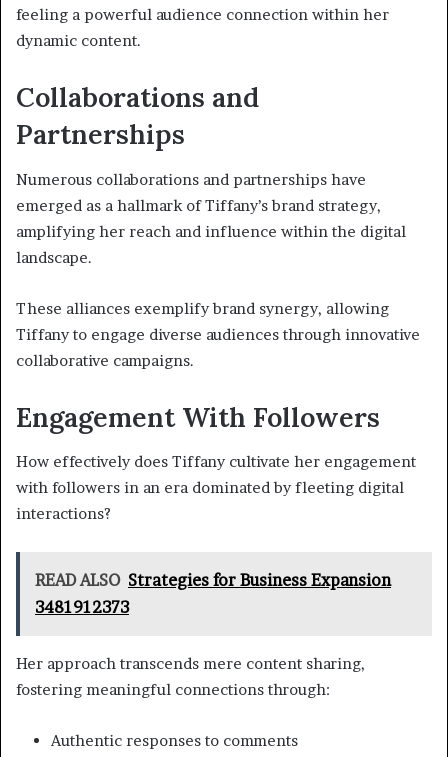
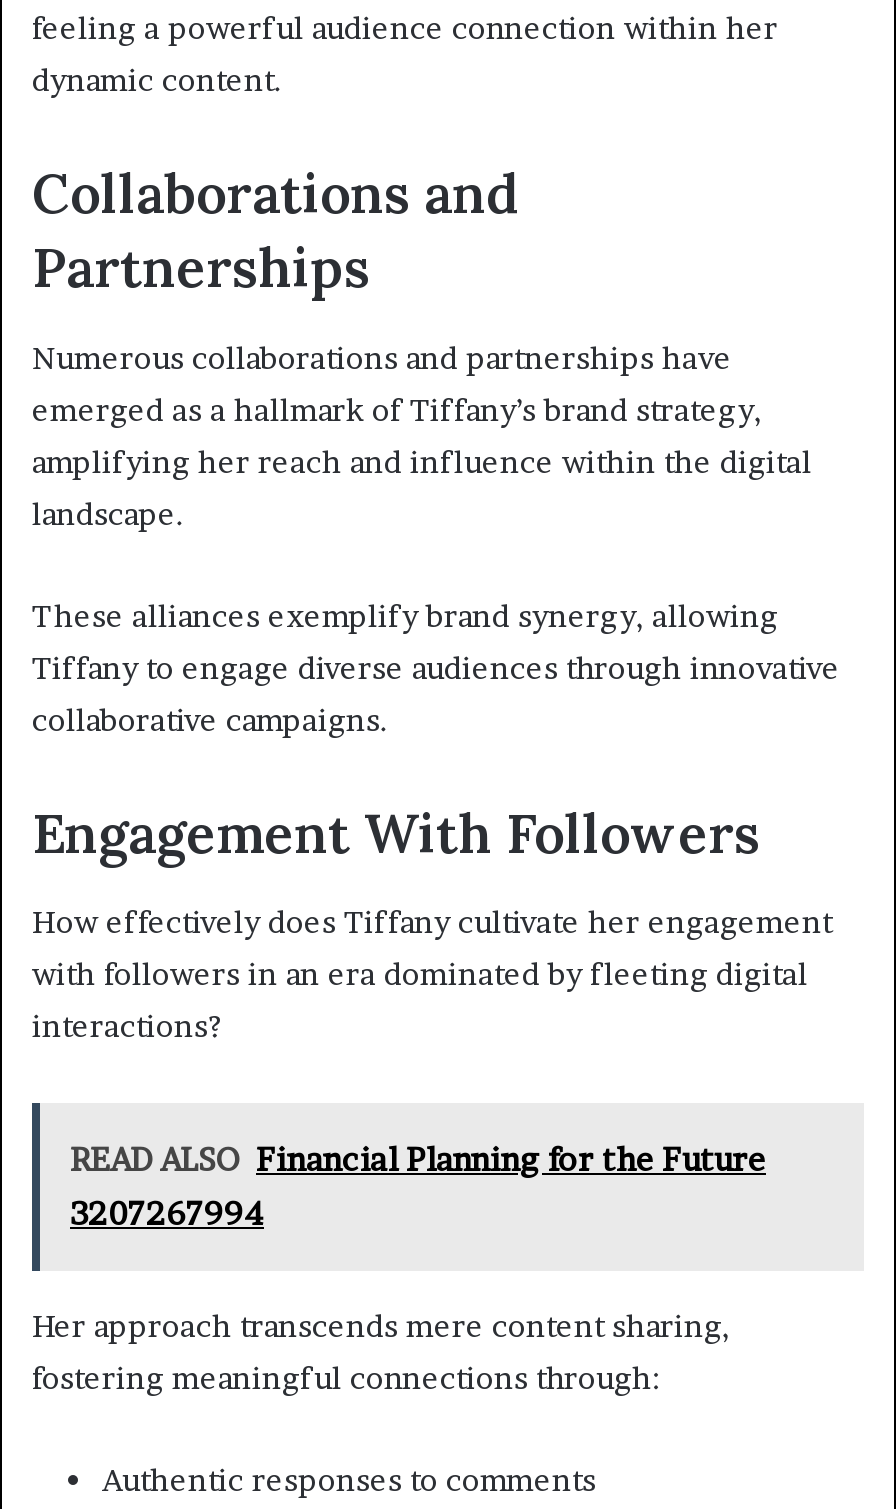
- READ ALSO Strategies for Business Expansion
- 3481912373
+ READ ALSO Financial Planning for the Future
+ 3207267994
